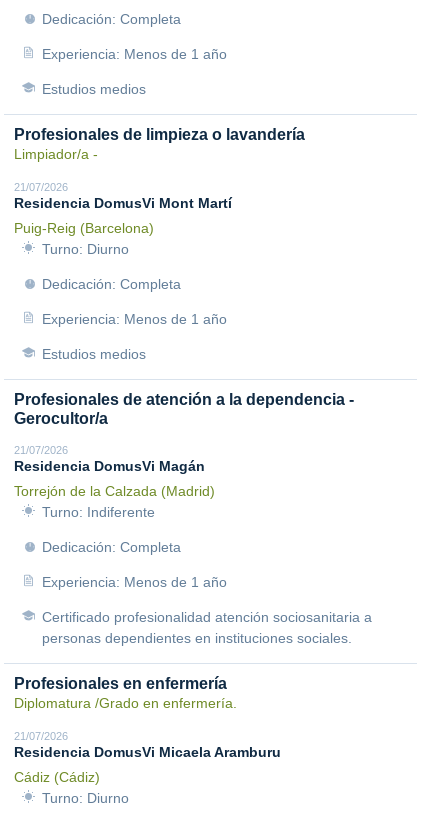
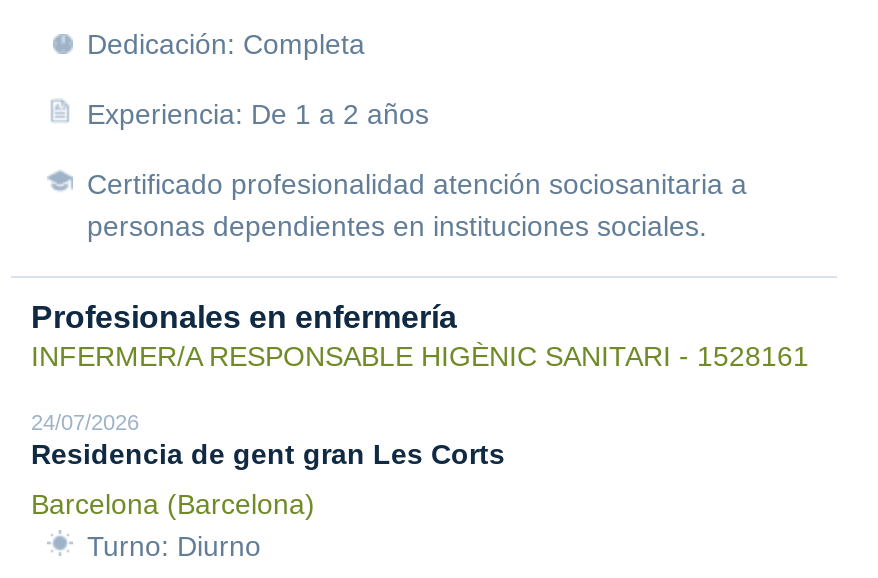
- Experiencia: Menos de 1 año
- Estudios medios
- Profesionales de limpieza o lavandería
- Limpiador/a -
- 21/07/2026
- Residencia DomusVi Mont Martí
- Puig-Reig (Barcelona)
- Turno: Diurno
- Dedicación: Completa
- Experiencia: Menos de 1 año
- Estudios medios
- Profesionales de atención a la dependencia -
- Gerocultor/a
- 21/07/2026
- Residencia DomusVi Magán
- Torrejón de la Calzada (Madrid)
- Turno: Indiferente
- Dedicación: Completa
- Experiencia: Menos de 1 año
+ Experiencia: De 1 a 2 años

- Diplomatura /Grado en enfermería.
+ INFERMER/A RESPONSABLE HIGÈNIC SANITARI - 1528161

- 21/07/2026
- Residencia DomusVi Micaela Aramburu
+ 24/07/2026
+ Residencia de gent gran Les Corts

- Cádiz (Cádiz)
+ Barcelona (Barcelona)
